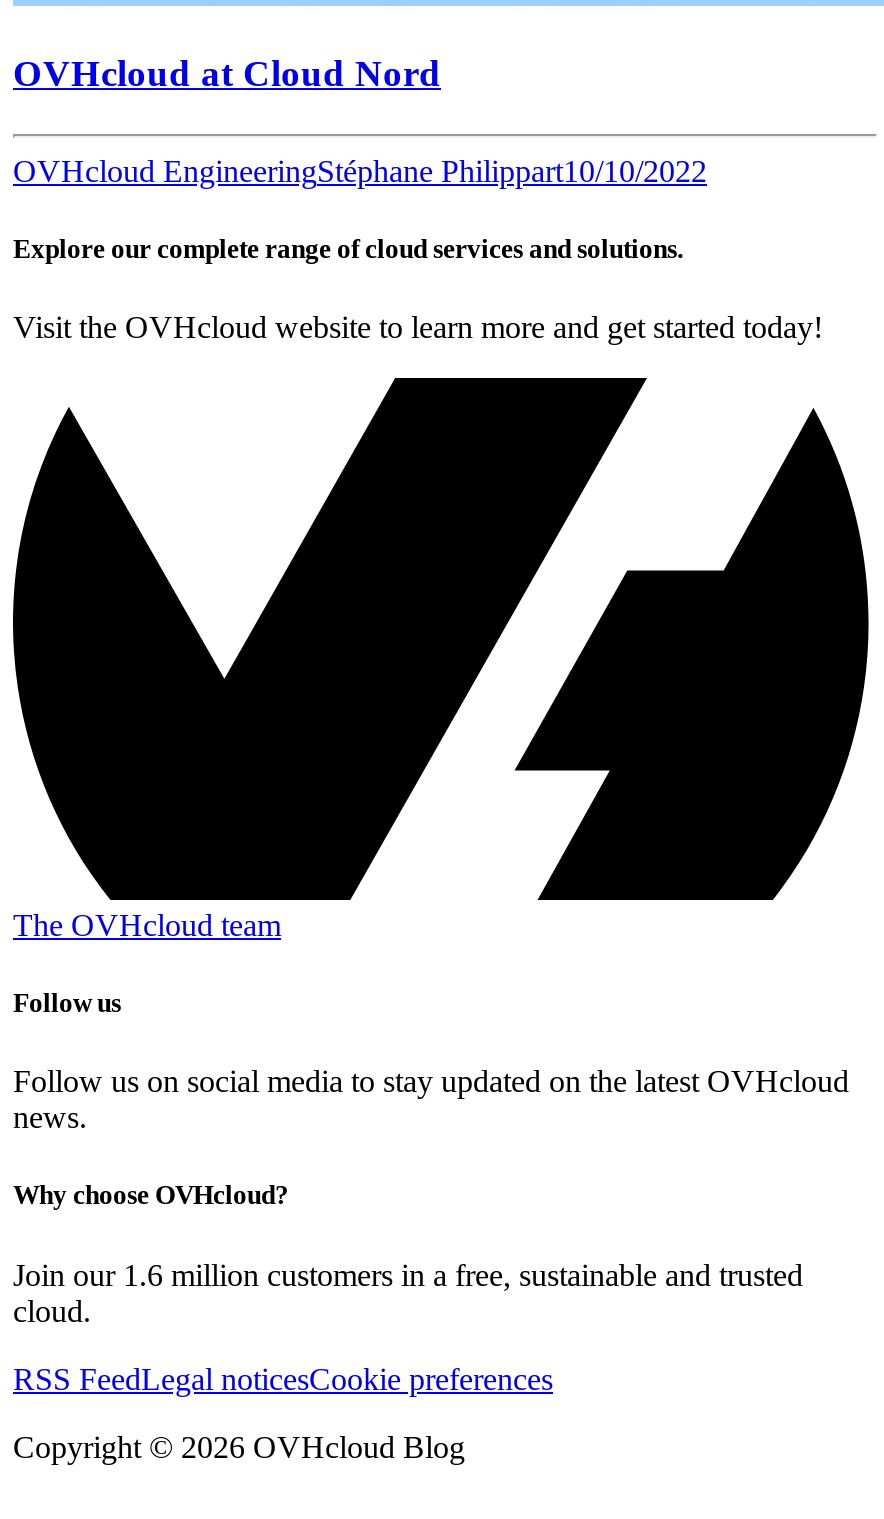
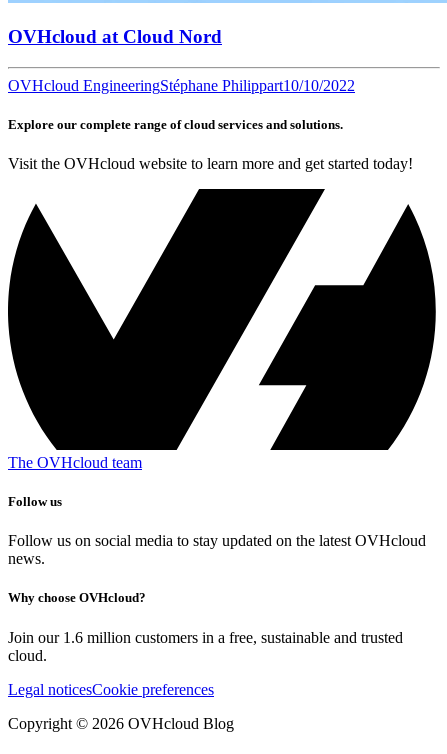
- RSS FeedLegal noticesCookie preferences
+ Legal noticesCookie preferences
